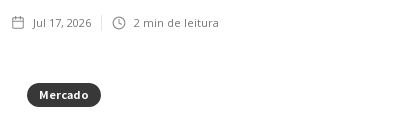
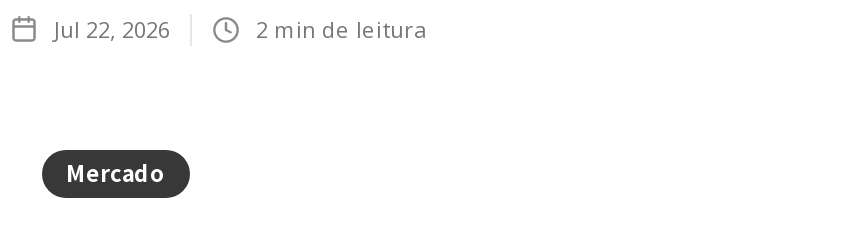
- Jul 17, 2026
+ Jul 22, 2026
